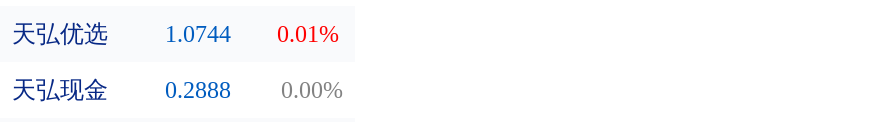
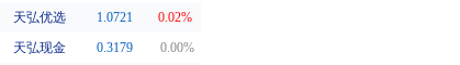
- 1.0744
+ 1.0721

- 0.01%
+ 0.02%

- 0.2888 0.00%
+ 0.3179 0.00%
